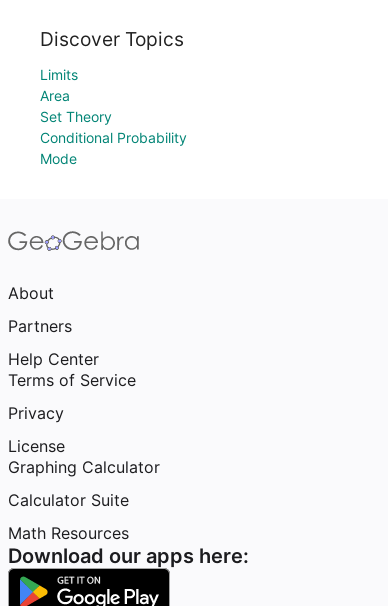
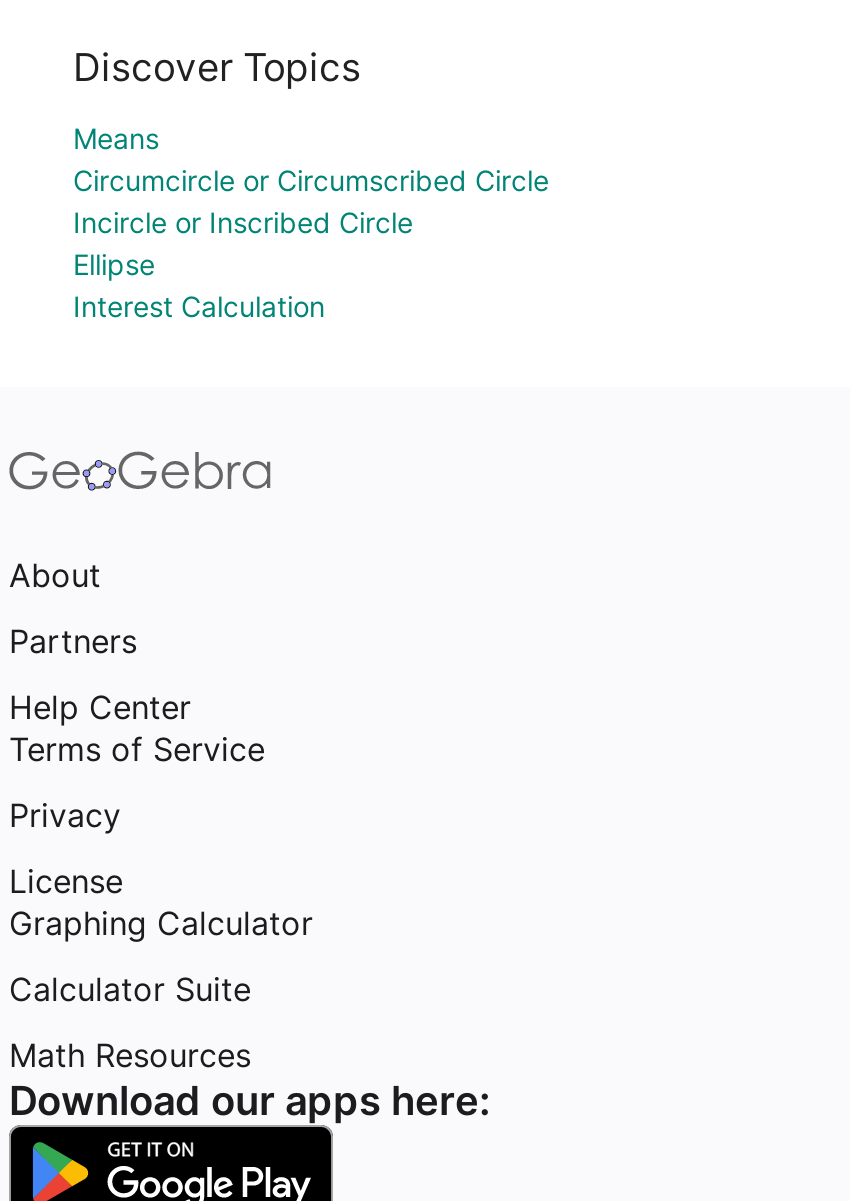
- Limits
- Area
- Set Theory
- Conditional Probability
- Mode
+ Means
+ Circumcircle or Circumscribed Circle
+ Incircle or Inscribed Circle
+ Ellipse
+ Interest Calculation
